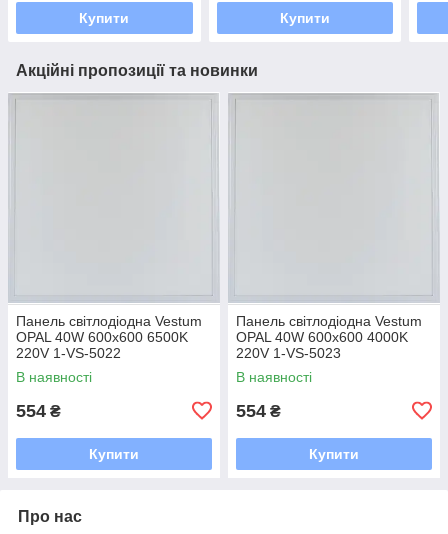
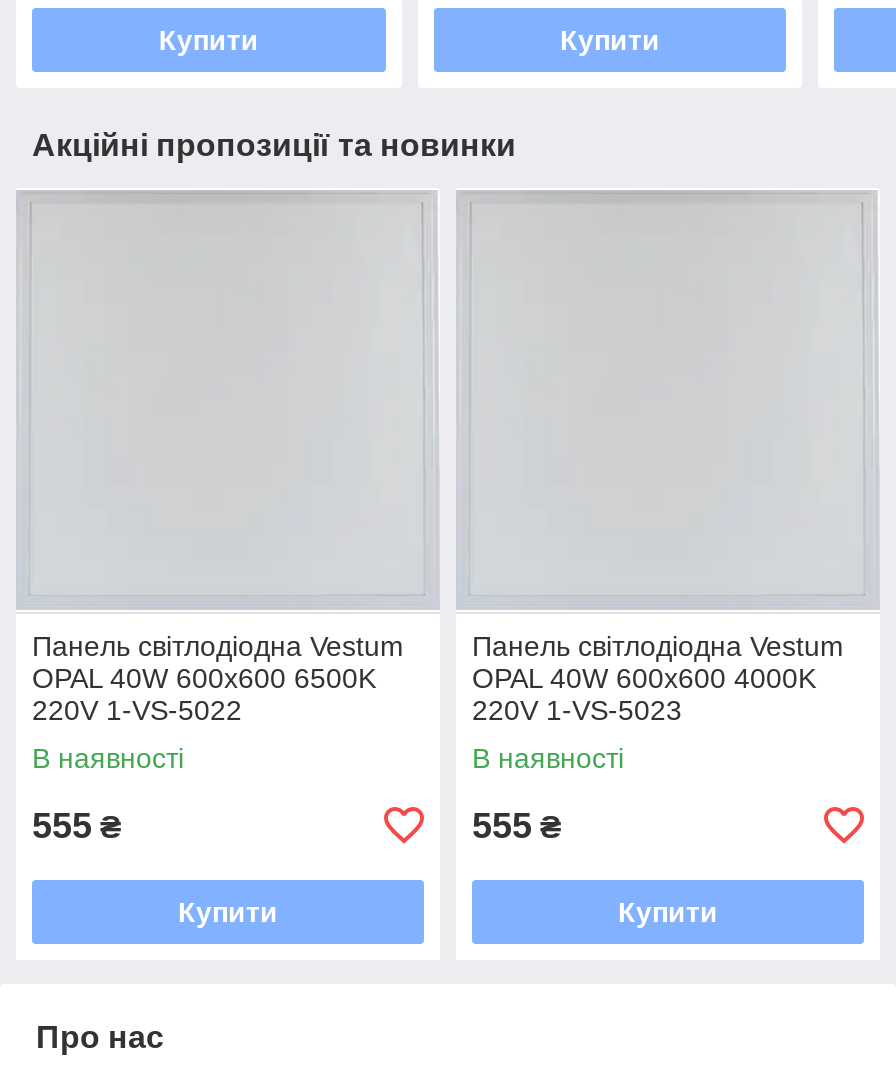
- 554 ₴
+ 555 ₴

- 554 ₴
+ 555 ₴
